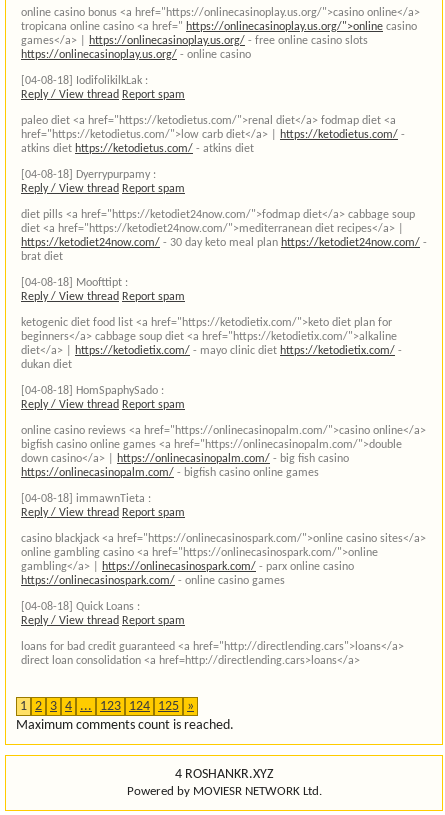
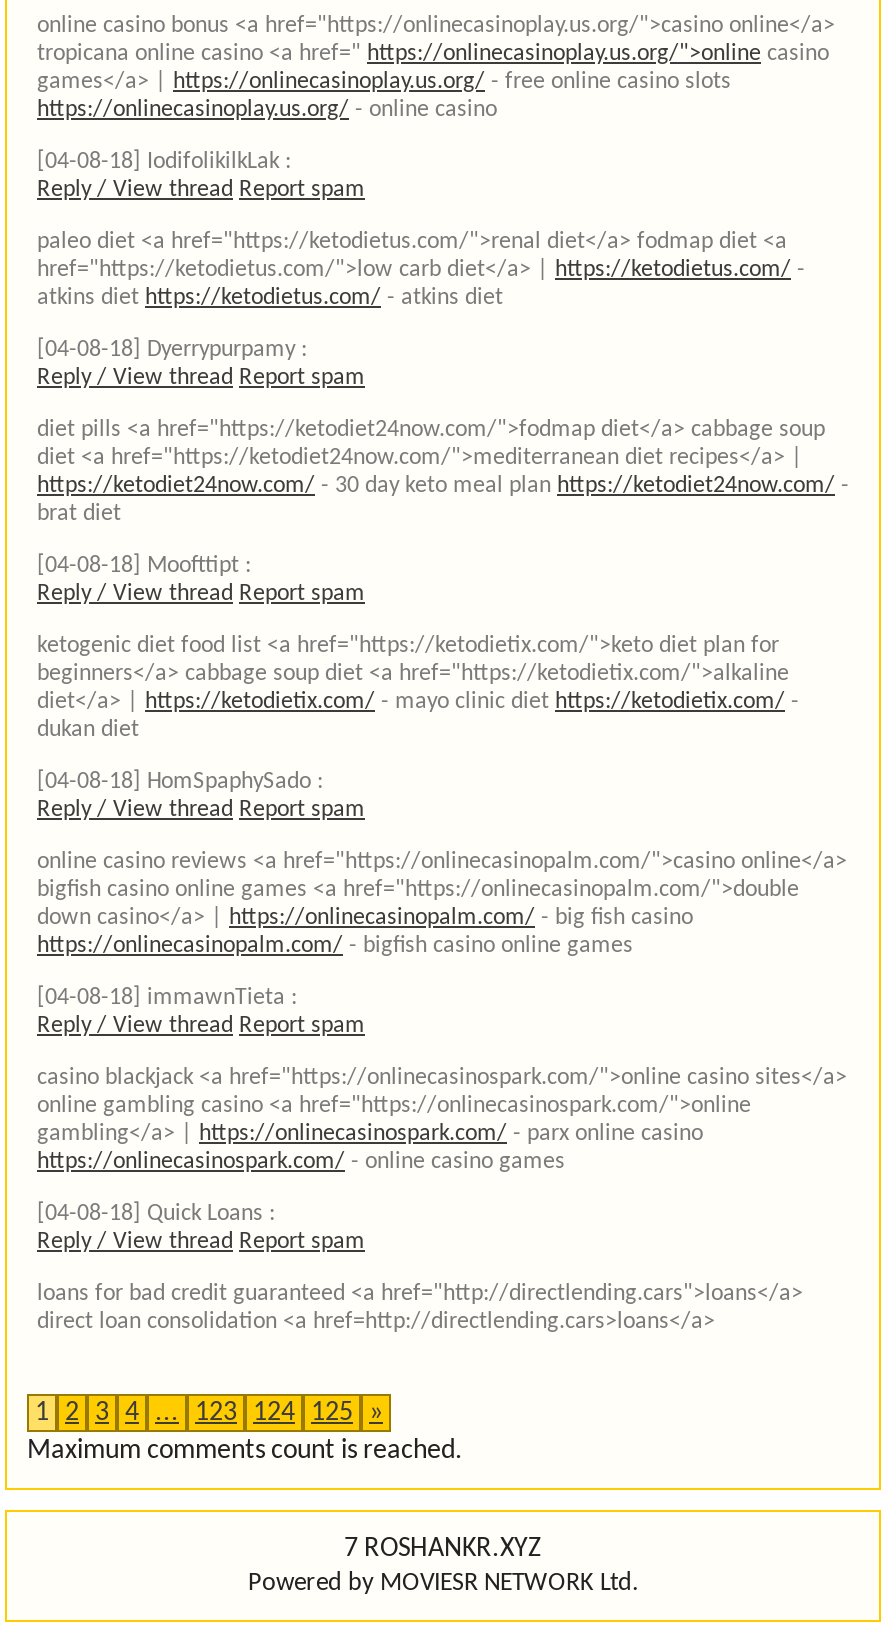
- 4 ROSHANKR.XYZ
+ 7 ROSHANKR.XYZ
